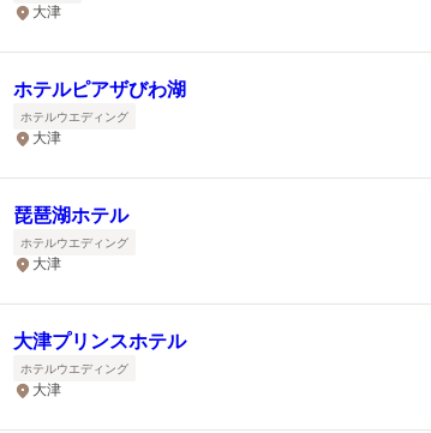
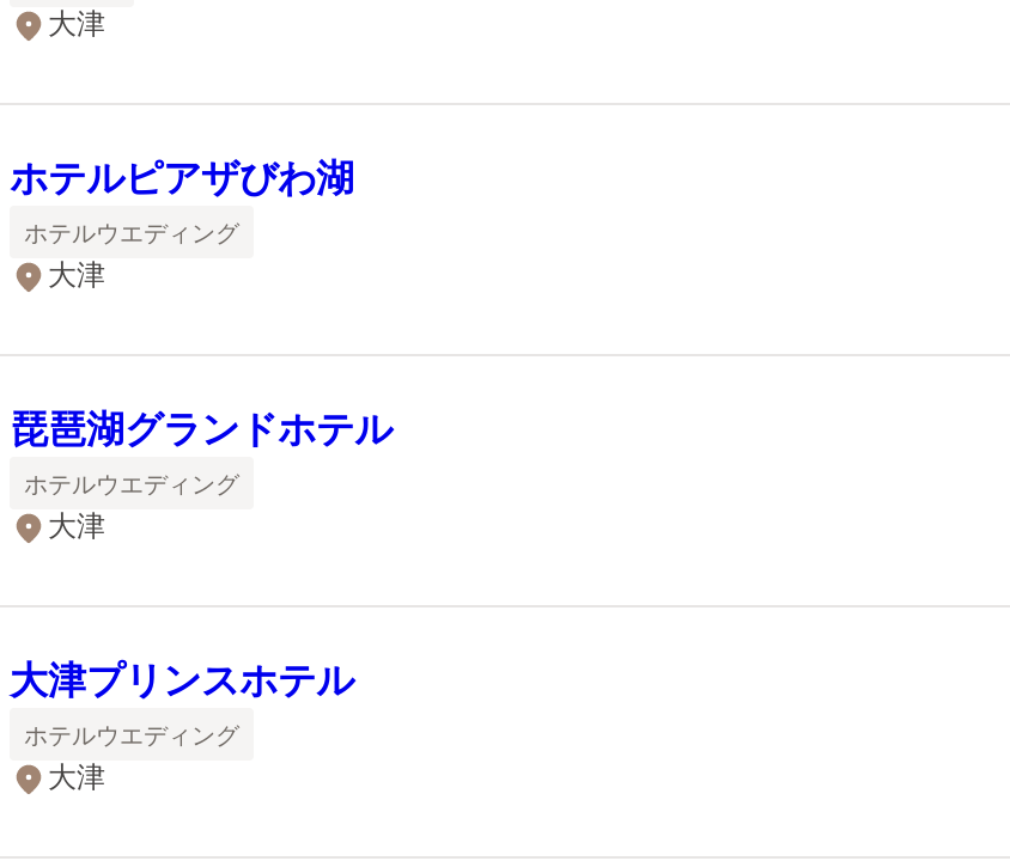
- 琵琶湖ホテル
+ 琵琶湖グランドホテル
